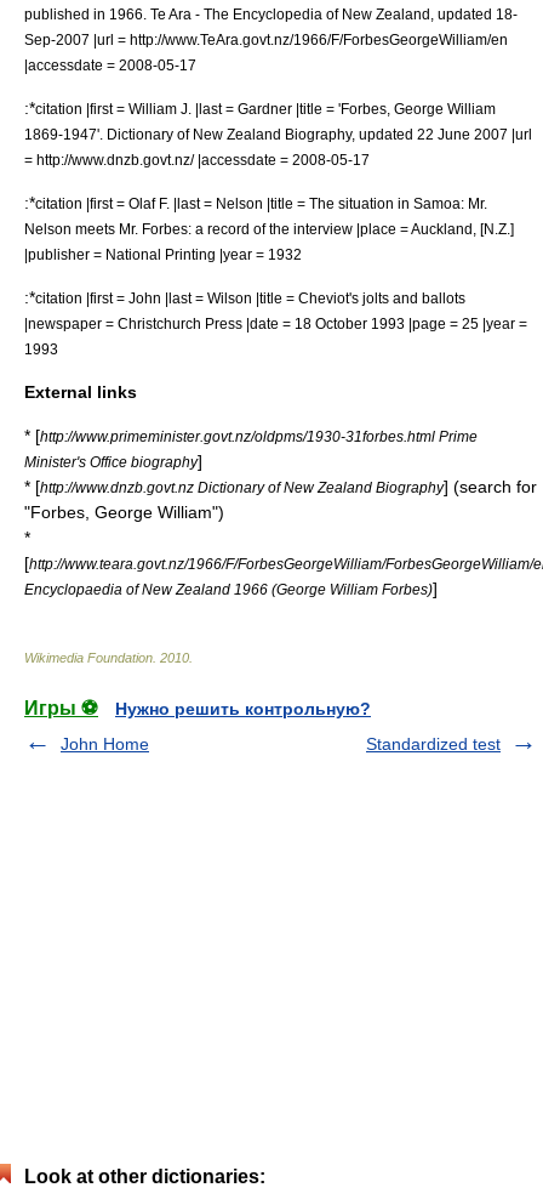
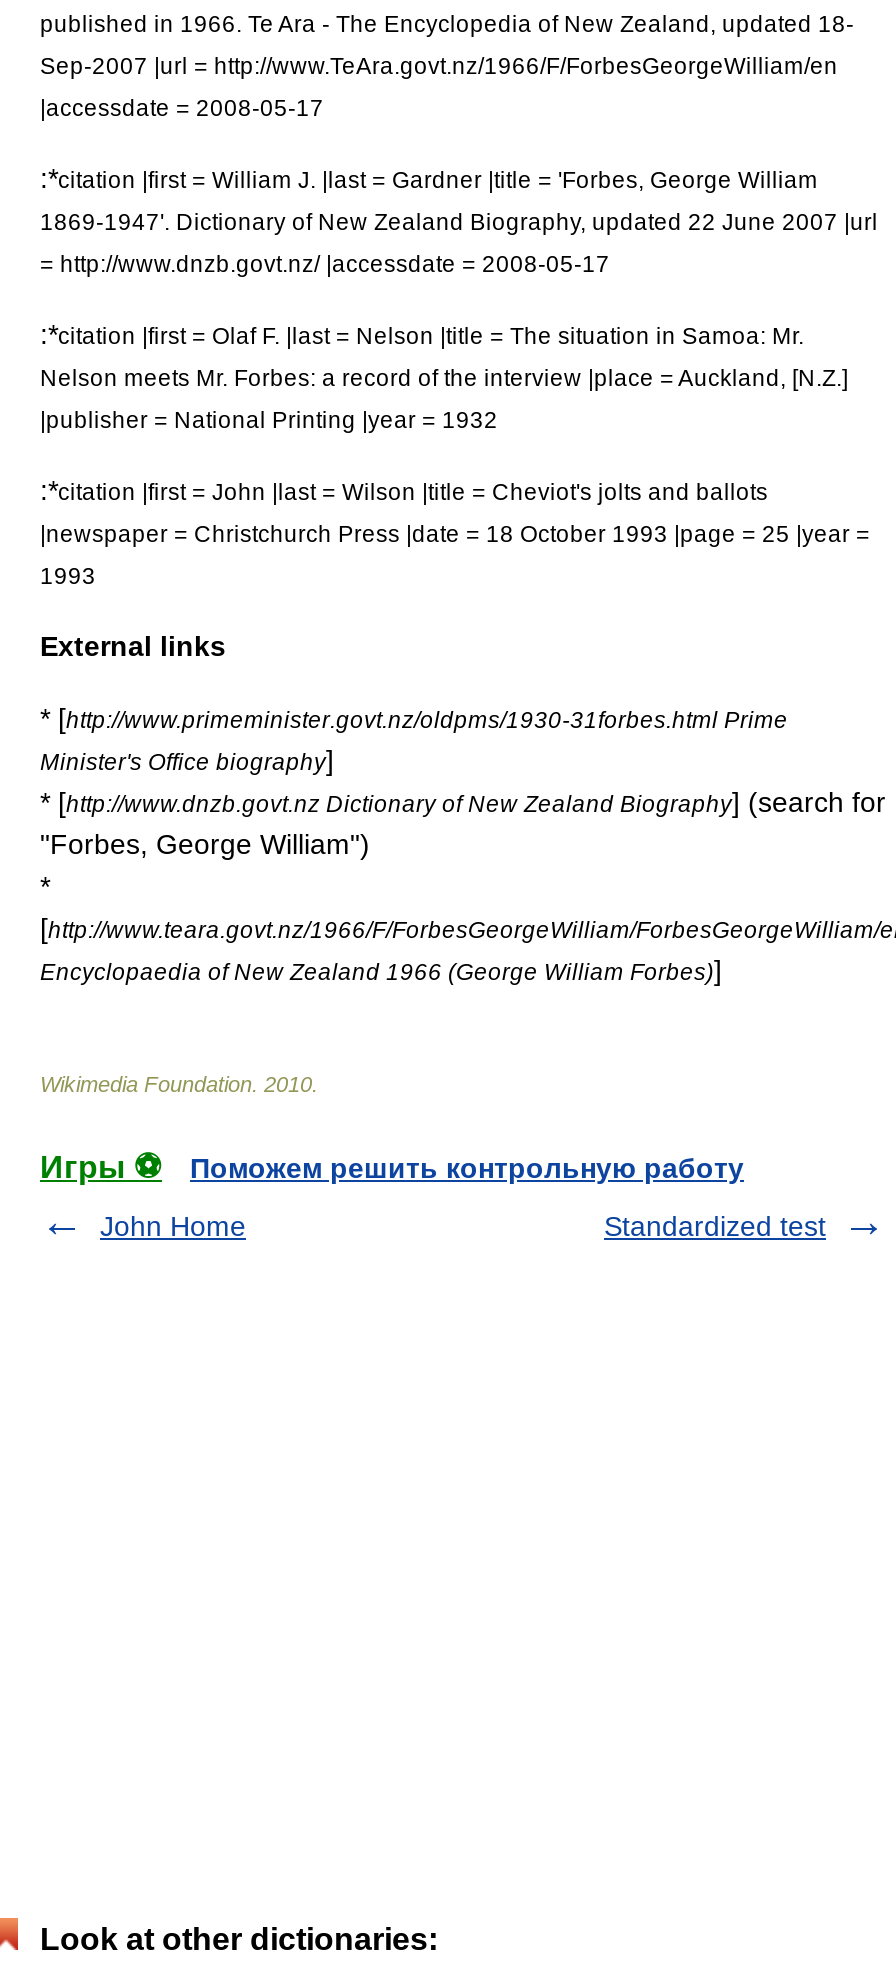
- Нужно решить контрольную?
+ Поможем решить контрольную работу
